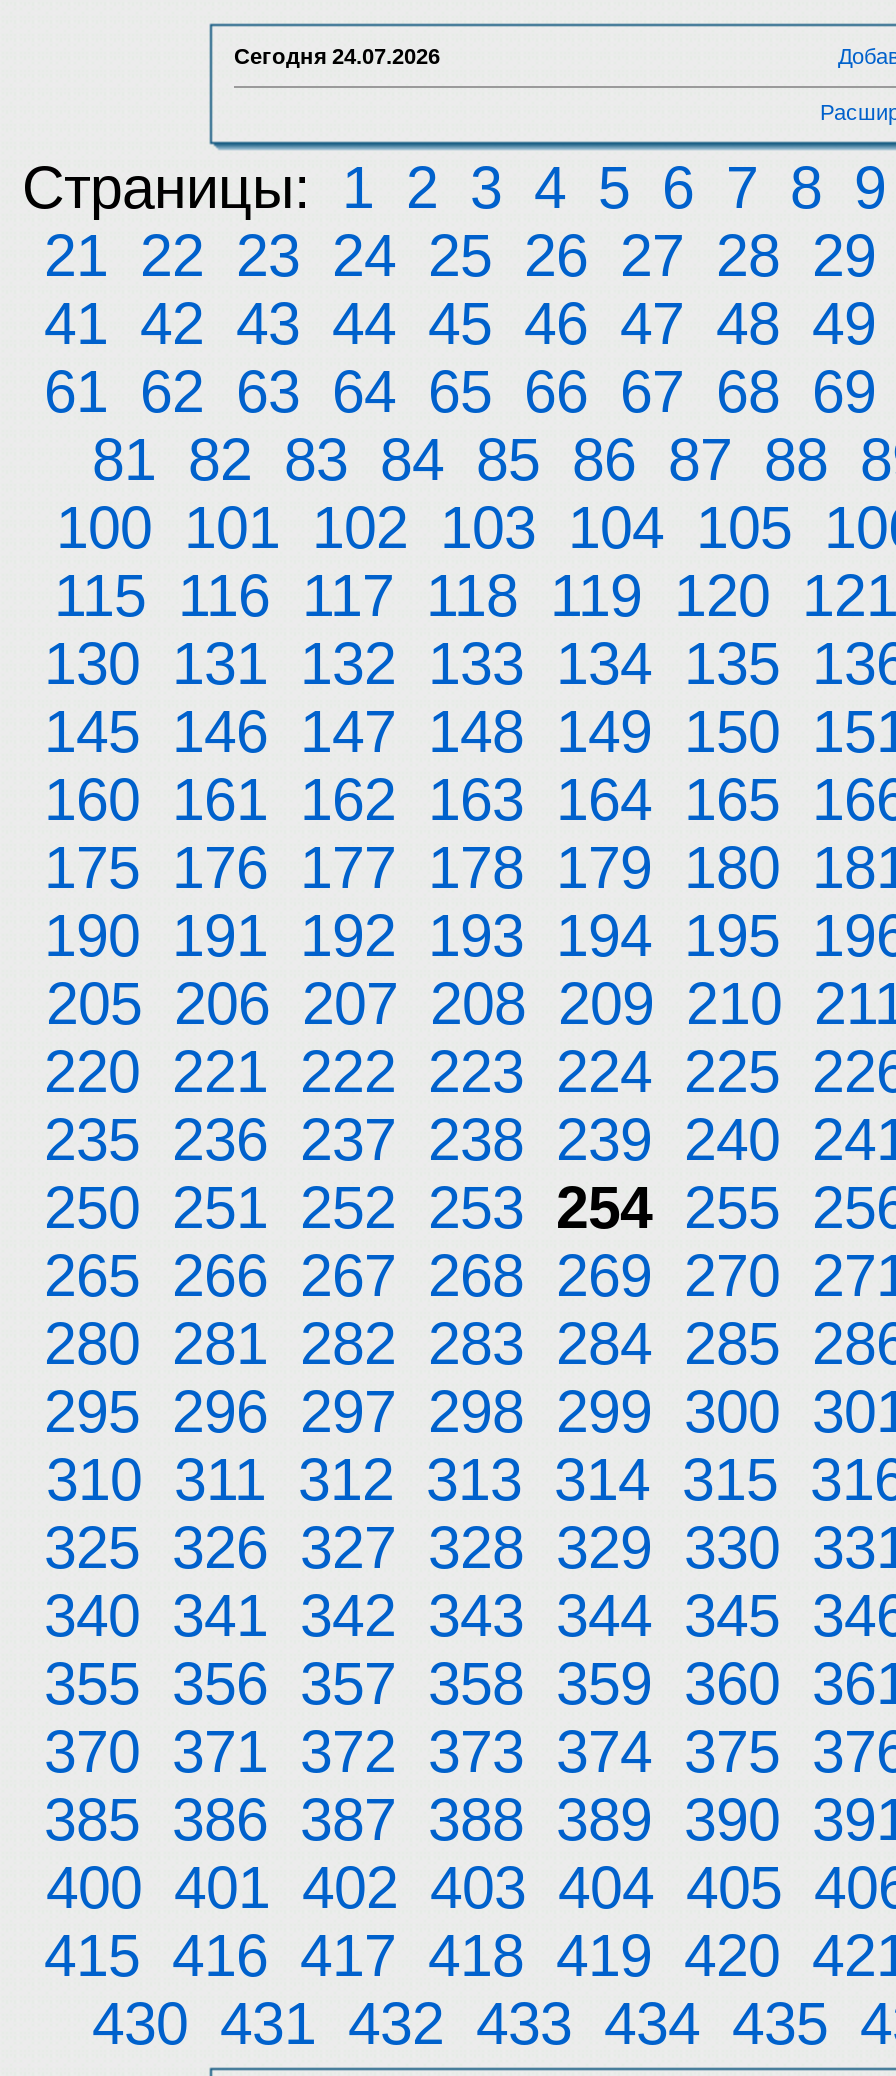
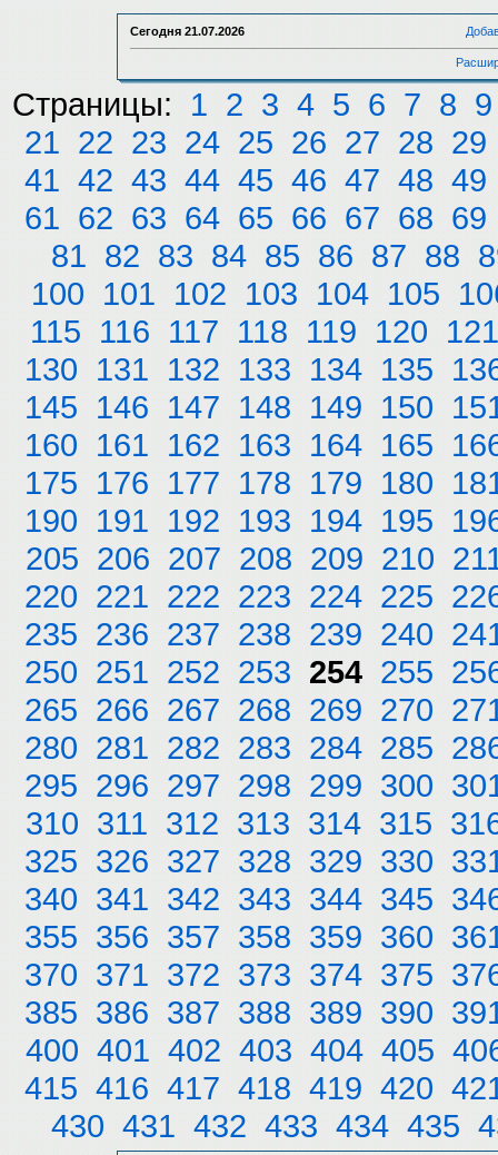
- Сегодня 24.07.2026
+ Сегодня 21.07.2026
